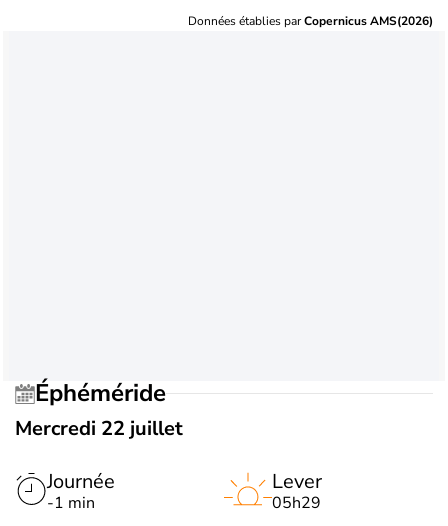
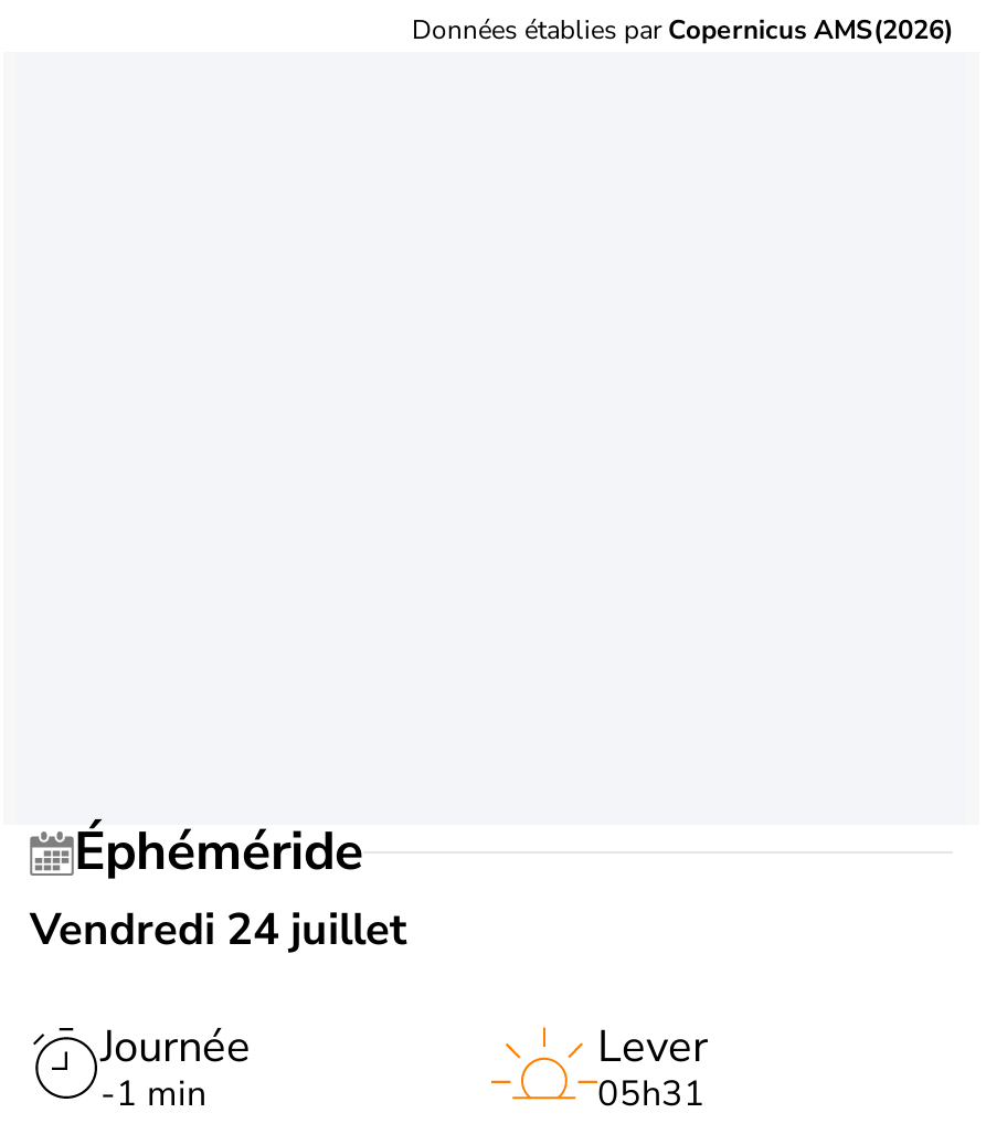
- Mercredi 22 juillet
+ Vendredi 24 juillet

- 05h29
+ 05h31
